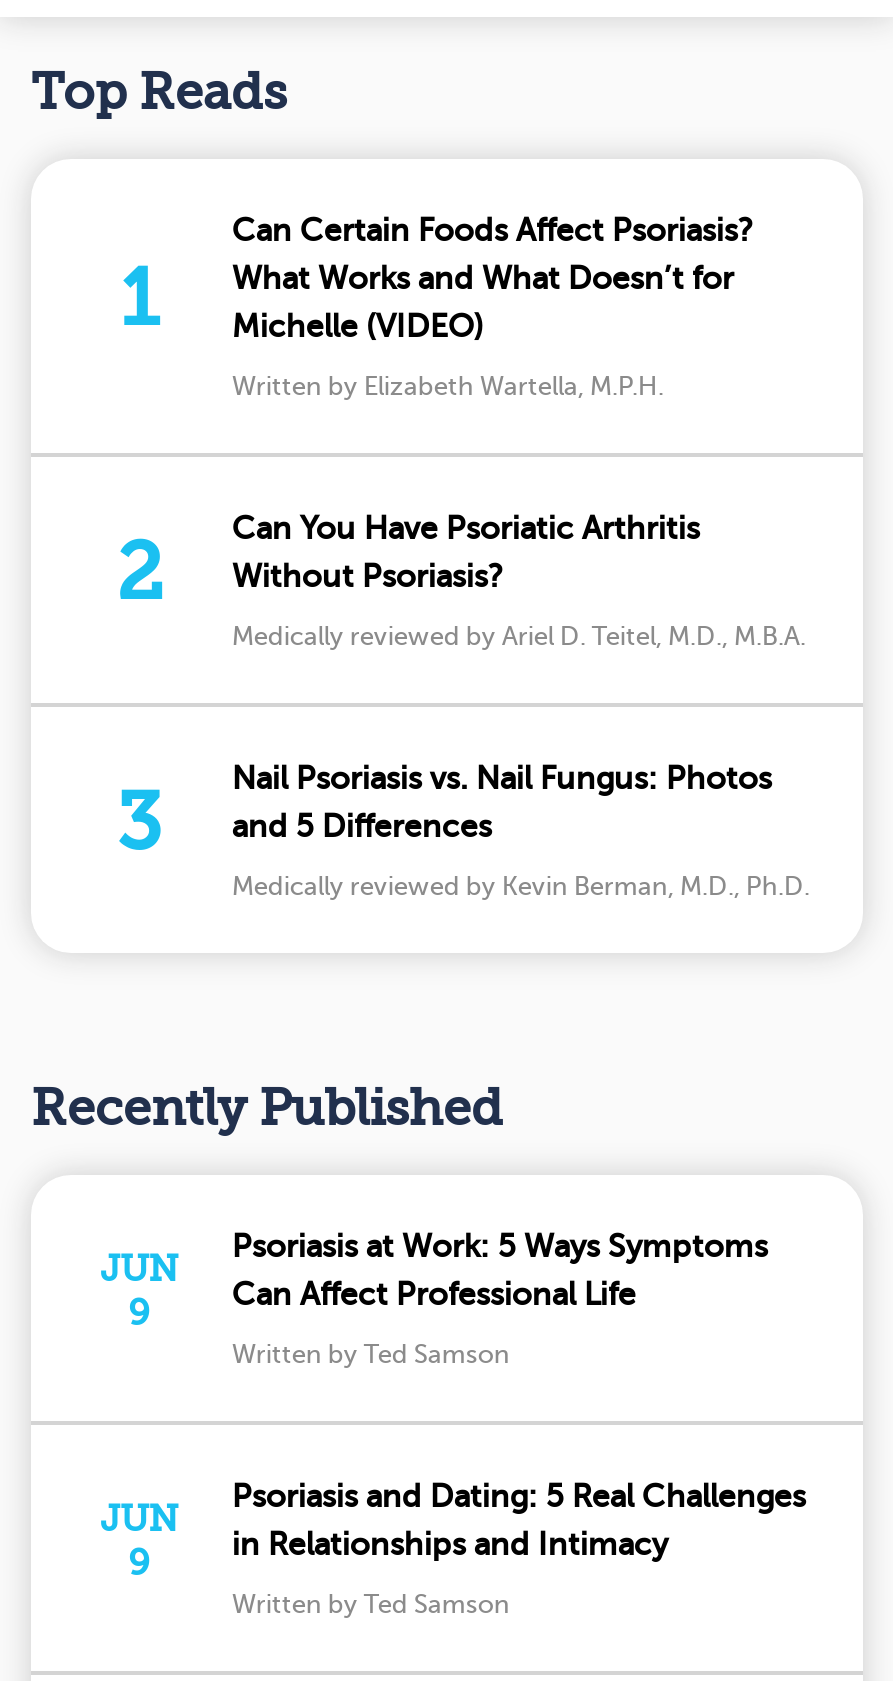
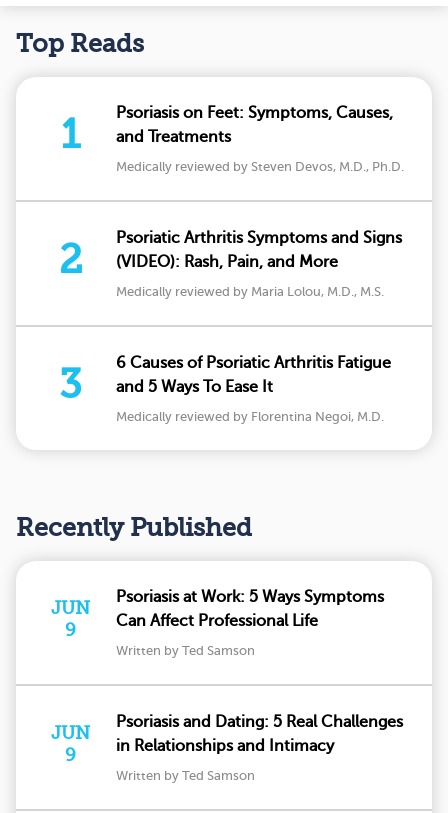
- Can Certain Foods Affect Psoriasis?
- What Works and What Doesn’t for
- Michelle (VIDEO)
+ Psoriasis on Feet: Symptoms, Causes,
+ and Treatments

- Written by Elizabeth Wartella, M.P.H.
+ Medically reviewed by Steven Devos, M.D., Ph.D.

- Can You Have Psoriatic Arthritis
- Without Psoriasis?
+ Psoriatic Arthritis Symptoms and Signs
+ (VIDEO): Rash, Pain, and More

- Medically reviewed by Ariel D. Teitel, M.D., M.B.A.
+ Medically reviewed by Maria Lolou, M.D., M.S.

- Nail Psoriasis vs. Nail Fungus: Photos
- and 5 Differences
+ 6 Causes of Psoriatic Arthritis Fatigue
+ and 5 Ways To Ease It

- Medically reviewed by Kevin Berman, M.D., Ph.D.
+ Medically reviewed by Florentina Negoi, M.D.
